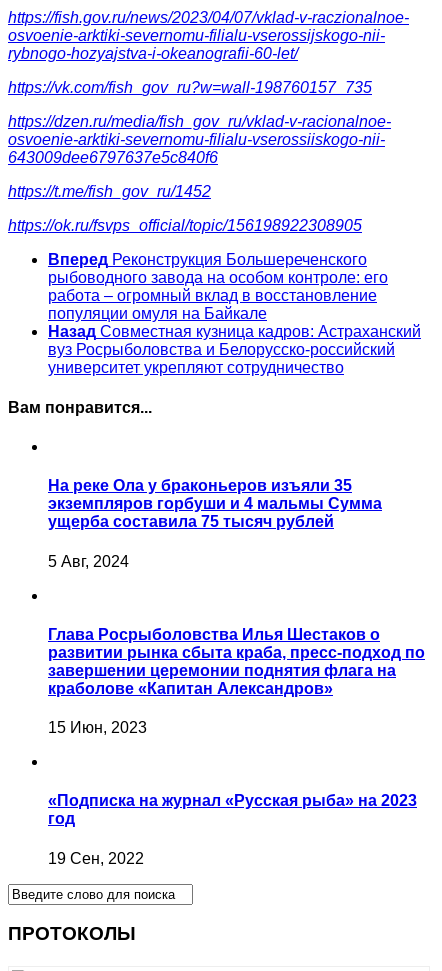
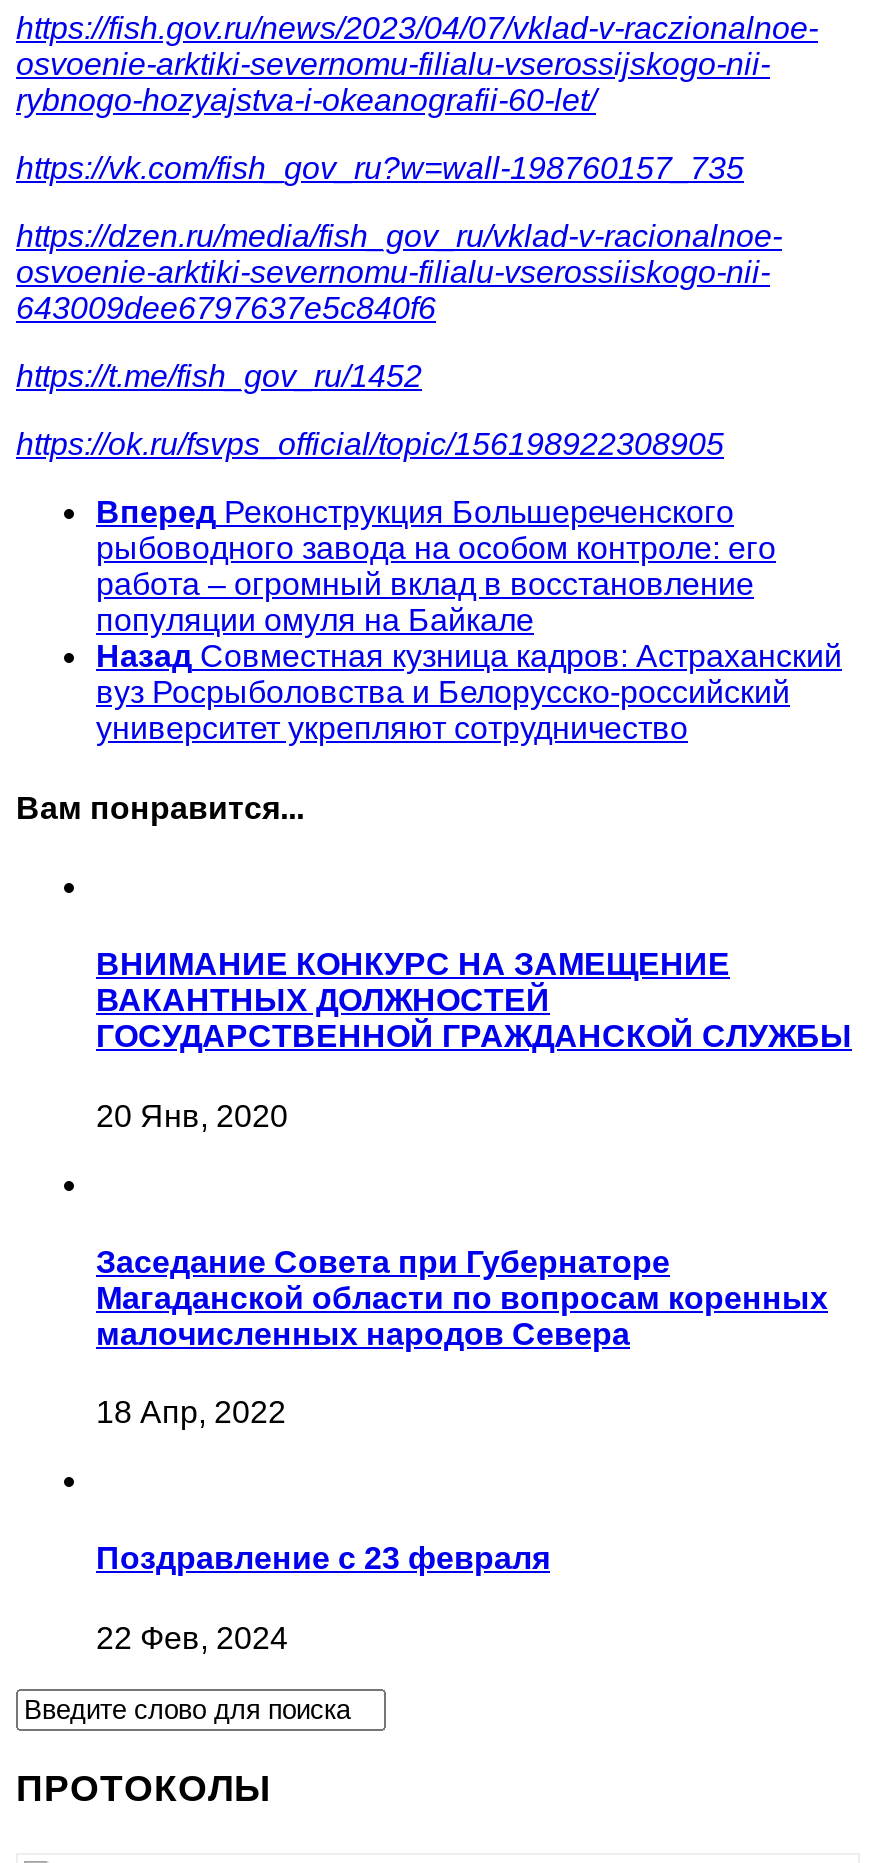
- На реке Ола у браконьеров изъяли 35
- экземпляров горбуши и 4 мальмы Сумма
- ущерба составила 75 тысяч рублей
+ ВНИМАНИЕ КОНКУРС НА ЗАМЕЩЕНИЕ
+ ВАКАНТНЫХ ДОЛЖНОСТЕЙ
+ ГОСУДАРСТВЕННОЙ ГРАЖДАНСКОЙ СЛУЖБЫ

- 5 Авг, 2024
+ 20 Янв, 2020

- Глава Росрыболовства Илья Шестаков о
- развитии рынка сбыта краба, пресс-подход по
- завершении церемонии поднятия флага на
- краболове «Капитан Александров»
+ Заседание Совета при Губернаторе
+ Магаданской области по вопросам коренных
+ малочисленных народов Севера

- 15 Июн, 2023
+ 18 Апр, 2022

- «Подписка на журнал «Русская рыба» на 2023
- год
+ Поздравление с 23 февраля

- 19 Сен, 2022
+ 22 Фев, 2024
